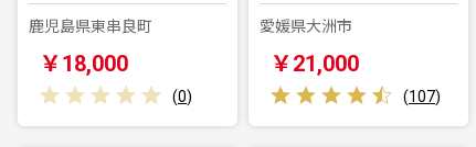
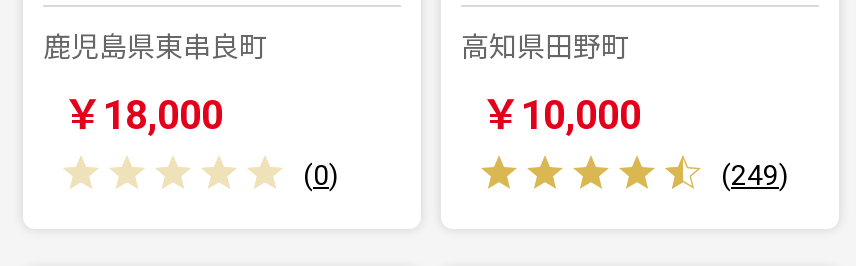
- 愛媛県大洲市
+ 高知県田野町

- ￥21,000
- (107)
+ ￥10,000
+ (249)
